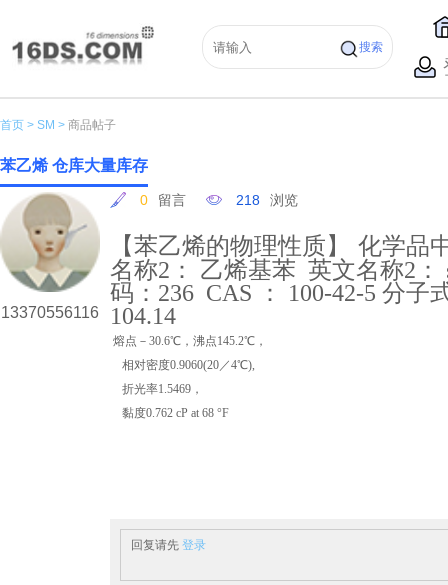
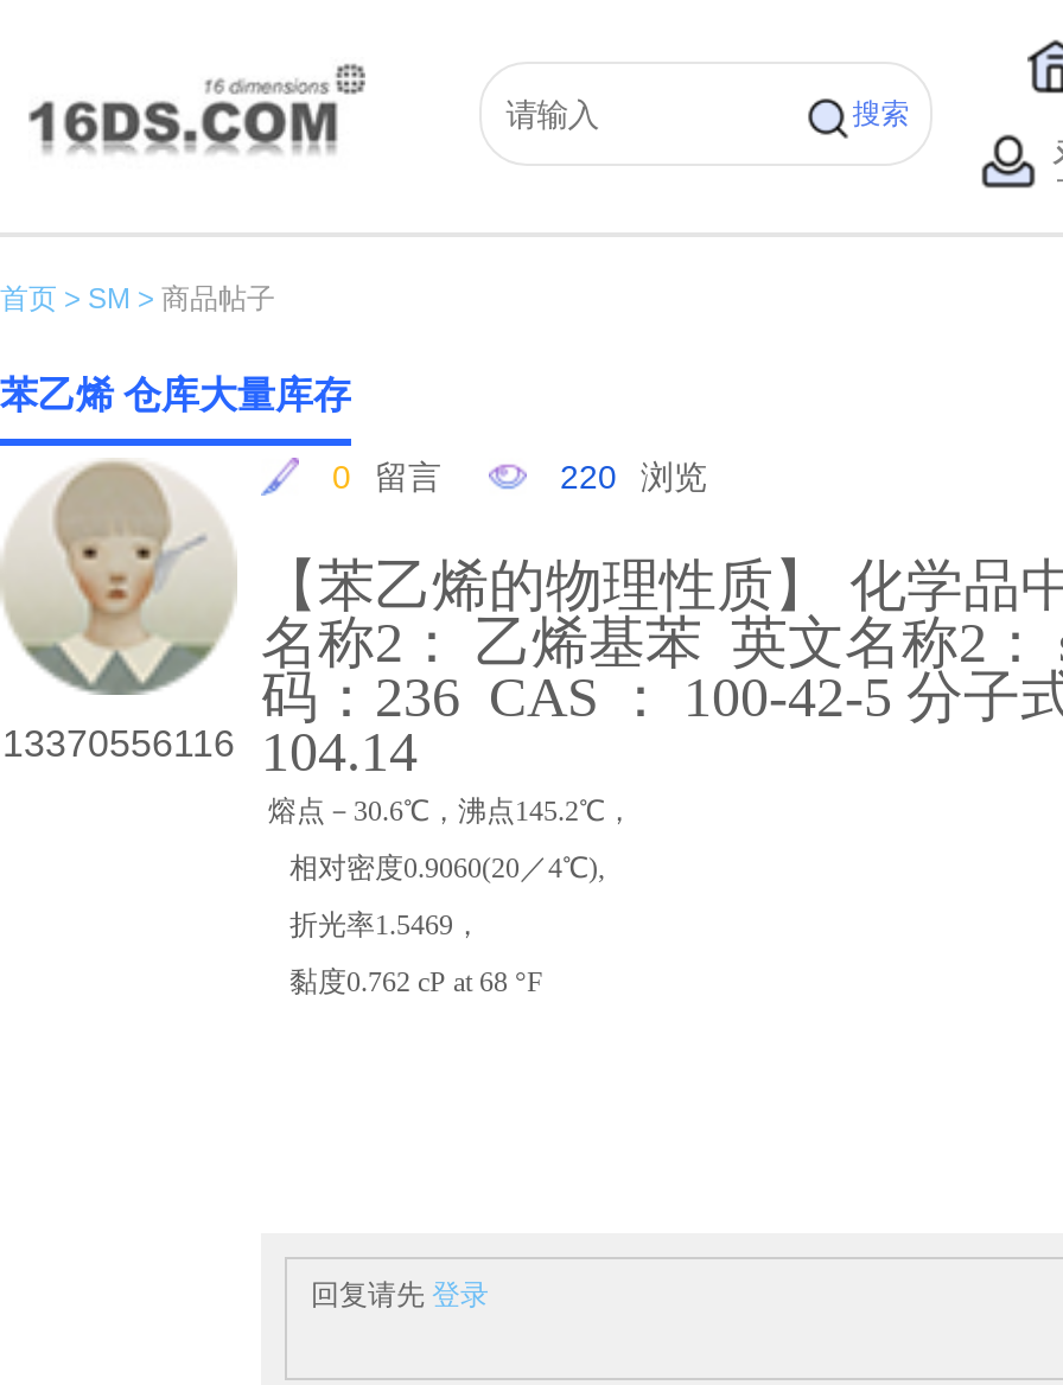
- 218 浏览
+ 220 浏览
